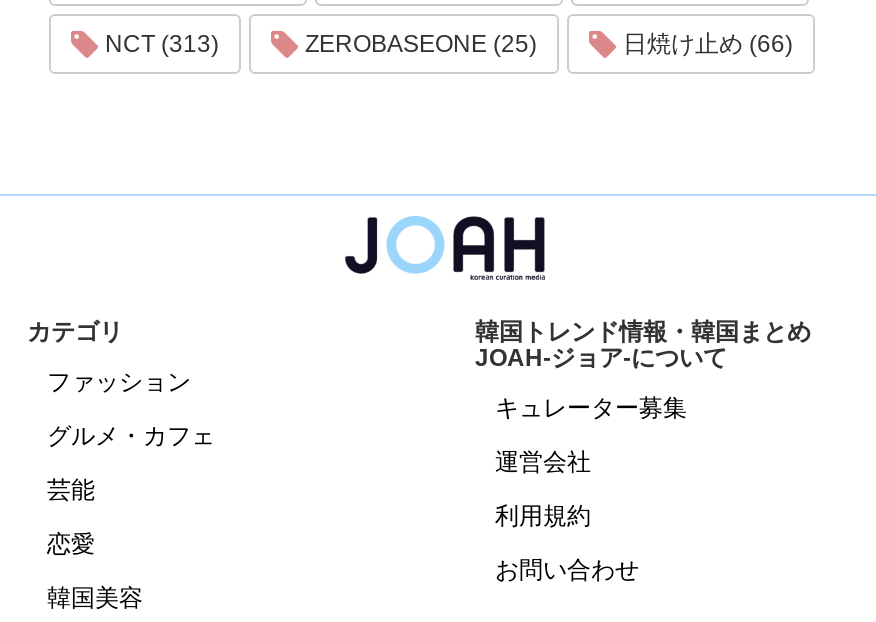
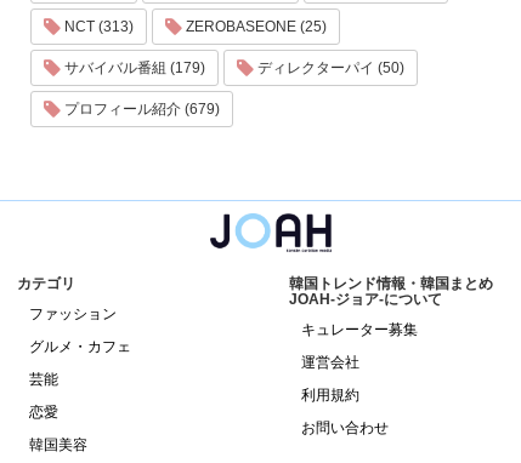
- 日焼け止め (66)
+ サバイバル番組 (179)
+ ディレクターパイ (50)
+ プロフィール紹介 (679)
